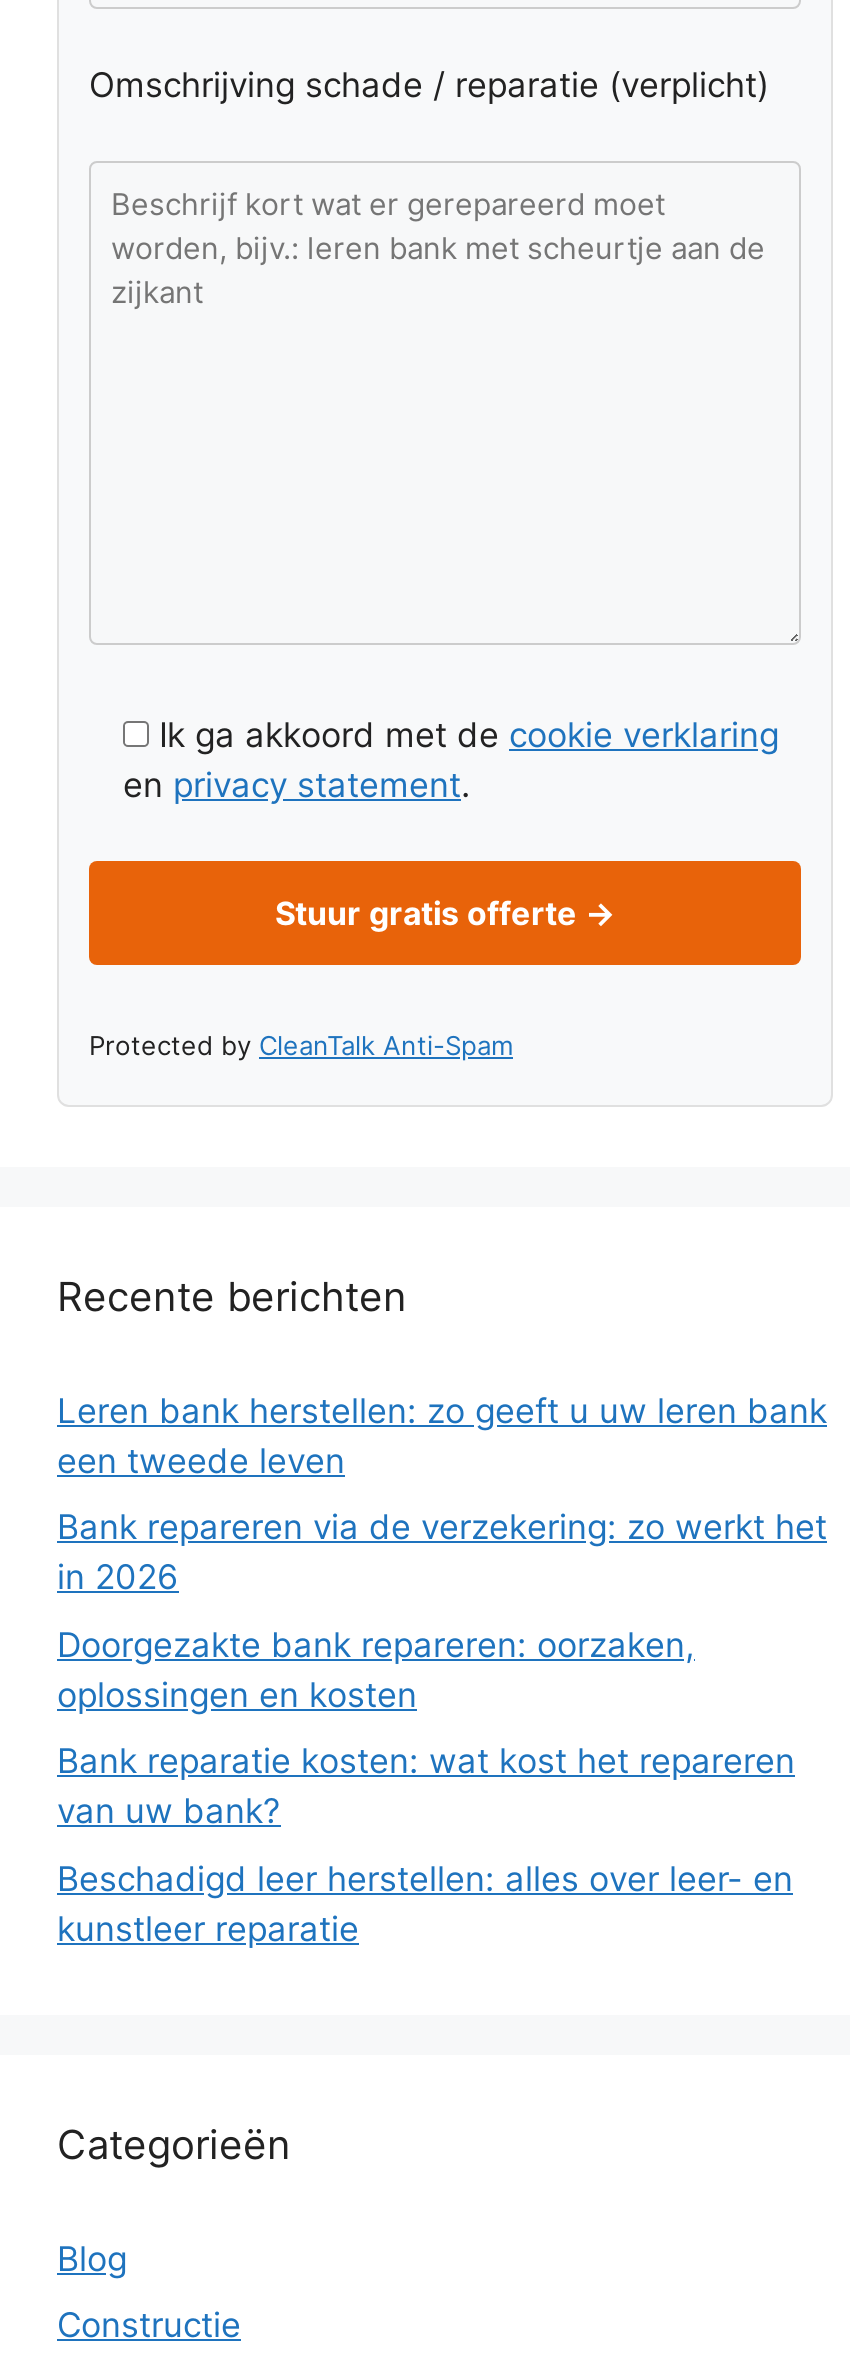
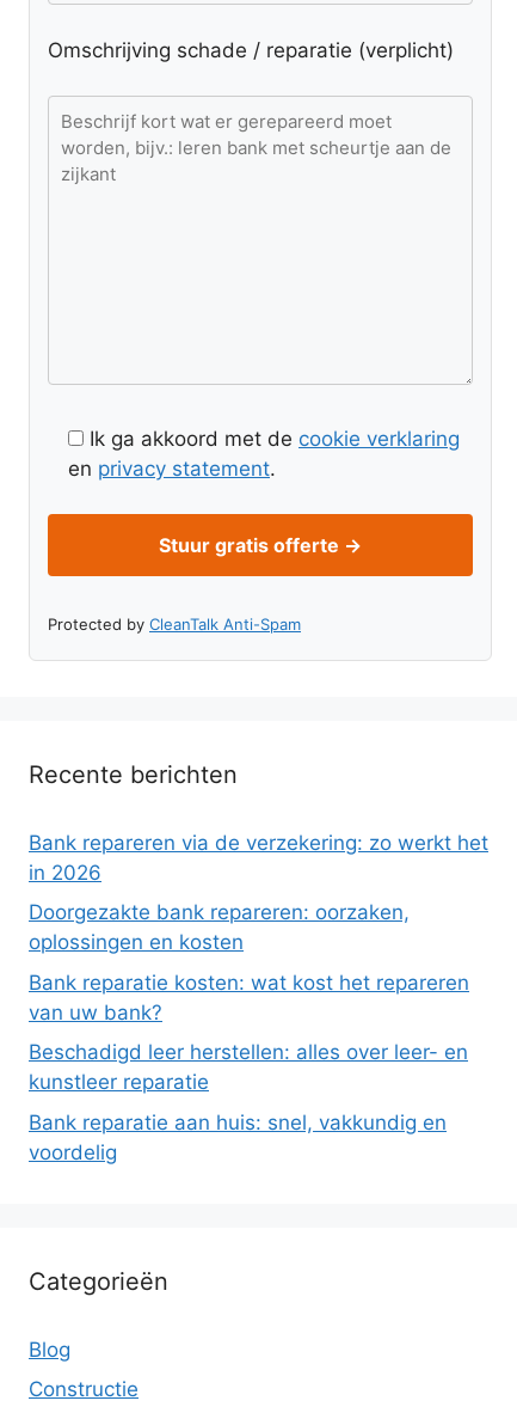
- Leren bank herstellen: zo geeft u uw leren bank
- een tweede leven

moved up: Bank repareren via de verzekering: zo werkt het | in 2026 | Doorgezakte bank repareren: oorzaken, | oplossingen en kosten | Bank reparatie kosten: wat kost het repareren | van uw bank? | Beschadigd leer herstellen: alles over leer- en | kunstleer reparatie

+ Bank reparatie aan huis: snel, vakkundig en
+ voordelig
